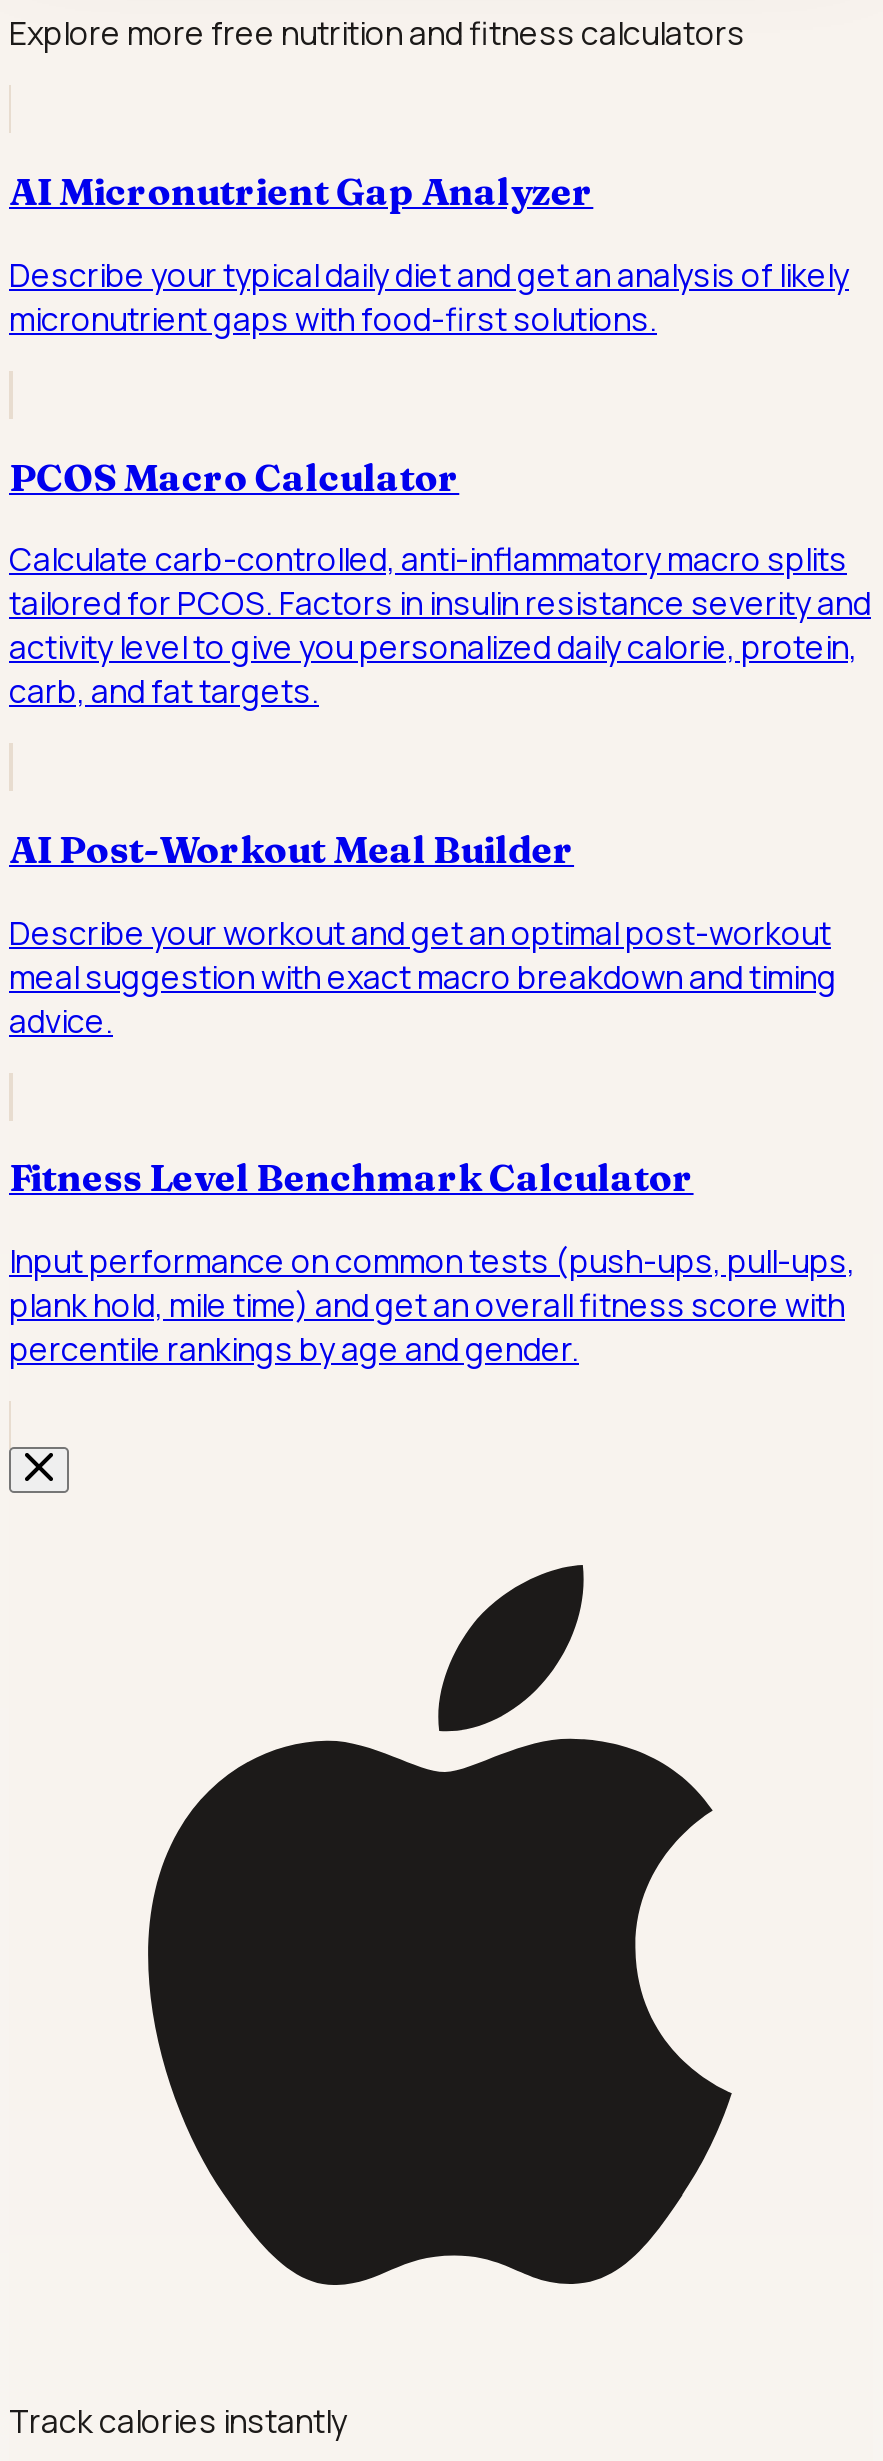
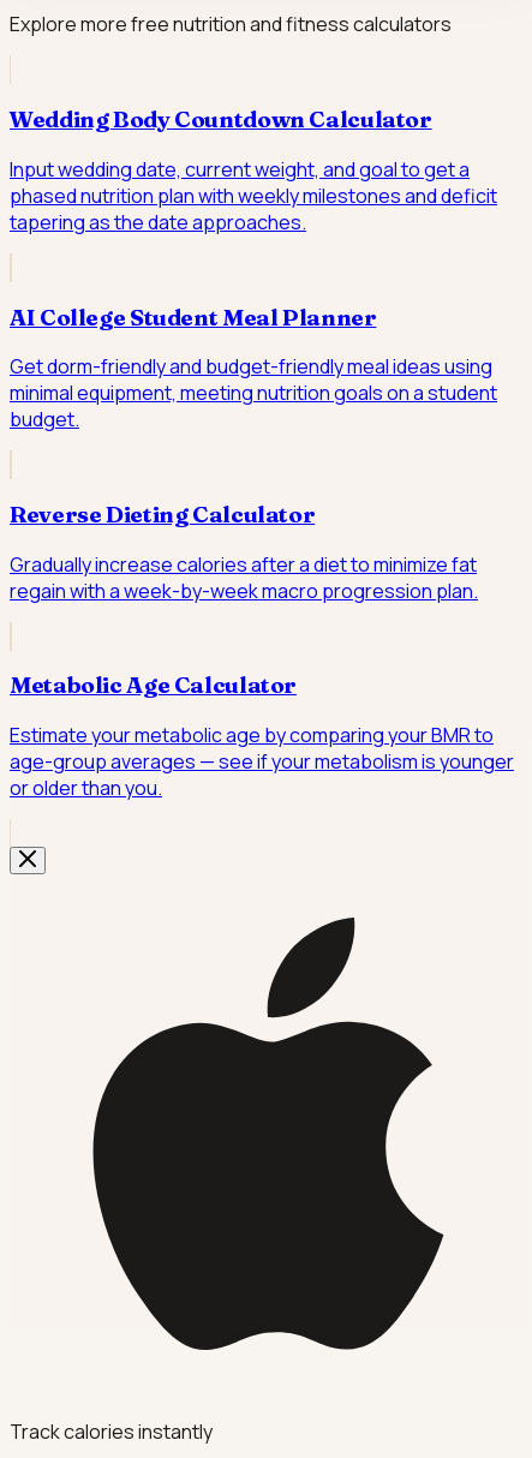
- AI Micronutrient Gap Analyzer
+ Wedding Body Countdown Calculator

- Describe your typical daily diet and get an analysis of likely
- micronutrient gaps with food-first solutions.
+ Input wedding date, current weight, and goal to get a
+ phased nutrition plan with weekly milestones and deficit
+ tapering as the date approaches.

- PCOS Macro Calculator
+ AI College Student Meal Planner

- Calculate carb-controlled, anti-inflammatory macro splits
- tailored for PCOS. Factors in insulin resistance severity and
- activity level to give you personalized daily calorie, protein,
- carb, and fat targets.
+ Get dorm-friendly and budget-friendly meal ideas using
+ minimal equipment, meeting nutrition goals on a student
+ budget.

- AI Post-Workout Meal Builder
+ Reverse Dieting Calculator

- Describe your workout and get an optimal post-workout
- meal suggestion with exact macro breakdown and timing
- advice.
+ Gradually increase calories after a diet to minimize fat
+ regain with a week-by-week macro progression plan.

- Fitness Level Benchmark Calculator
+ Metabolic Age Calculator

- Input performance on common tests (push-ups, pull-ups,
- plank hold, mile time) and get an overall fitness score with
- percentile rankings by age and gender.
+ Estimate your metabolic age by comparing your BMR to
+ age-group averages — see if your metabolism is younger
+ or older than you.
